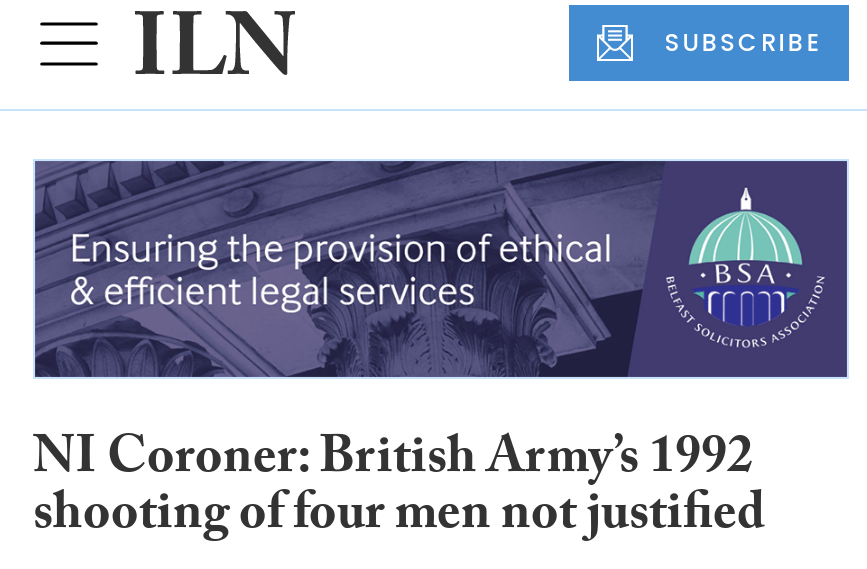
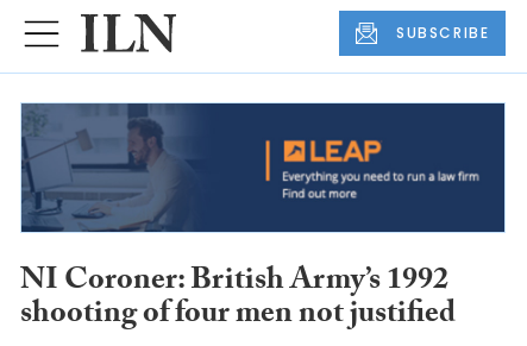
- [image]
+ [image]
